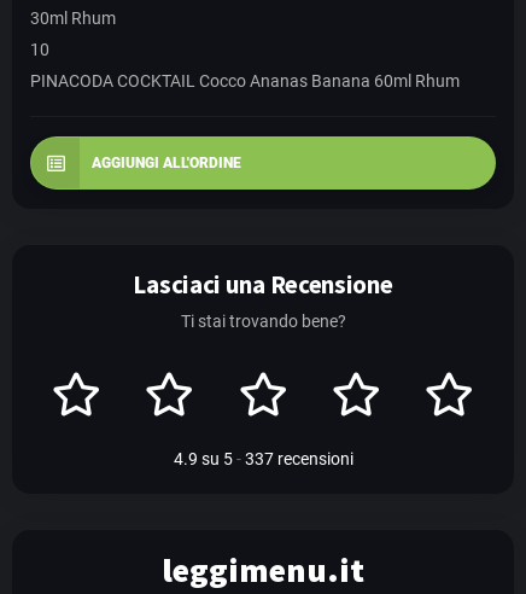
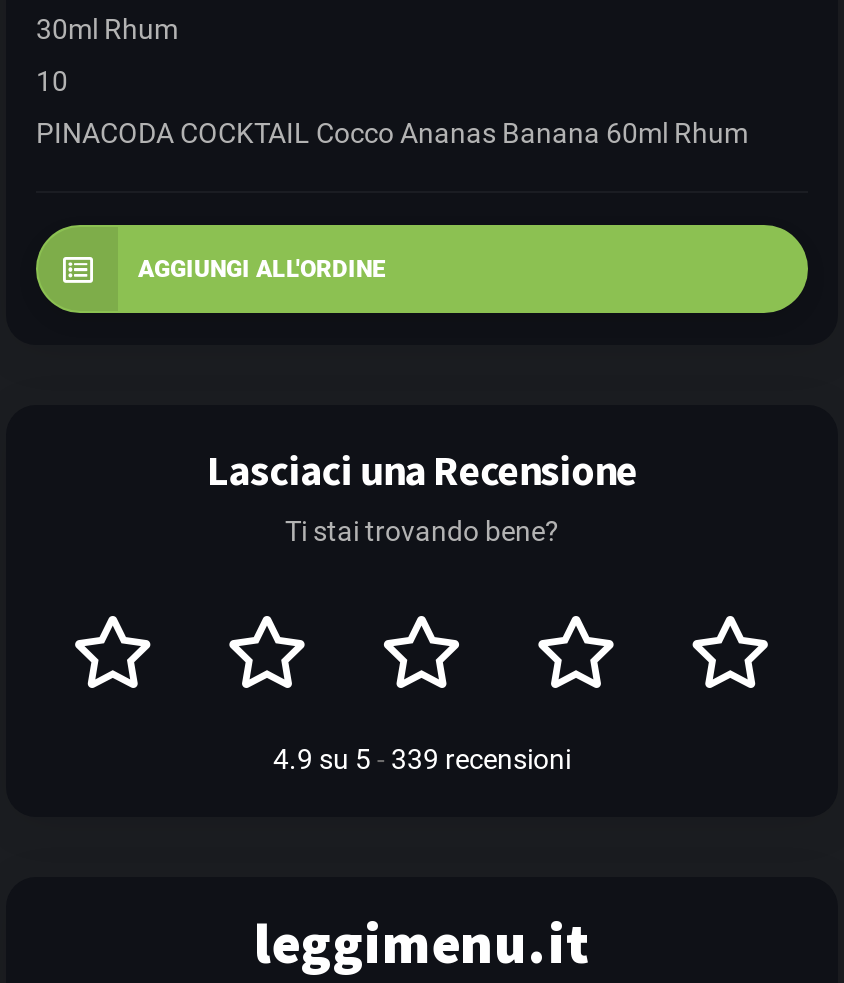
- 4.9 su 5 - 337 recensioni
+ 4.9 su 5 - 339 recensioni
